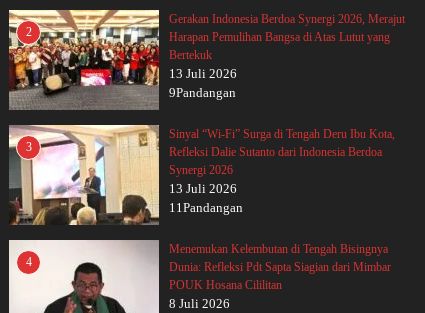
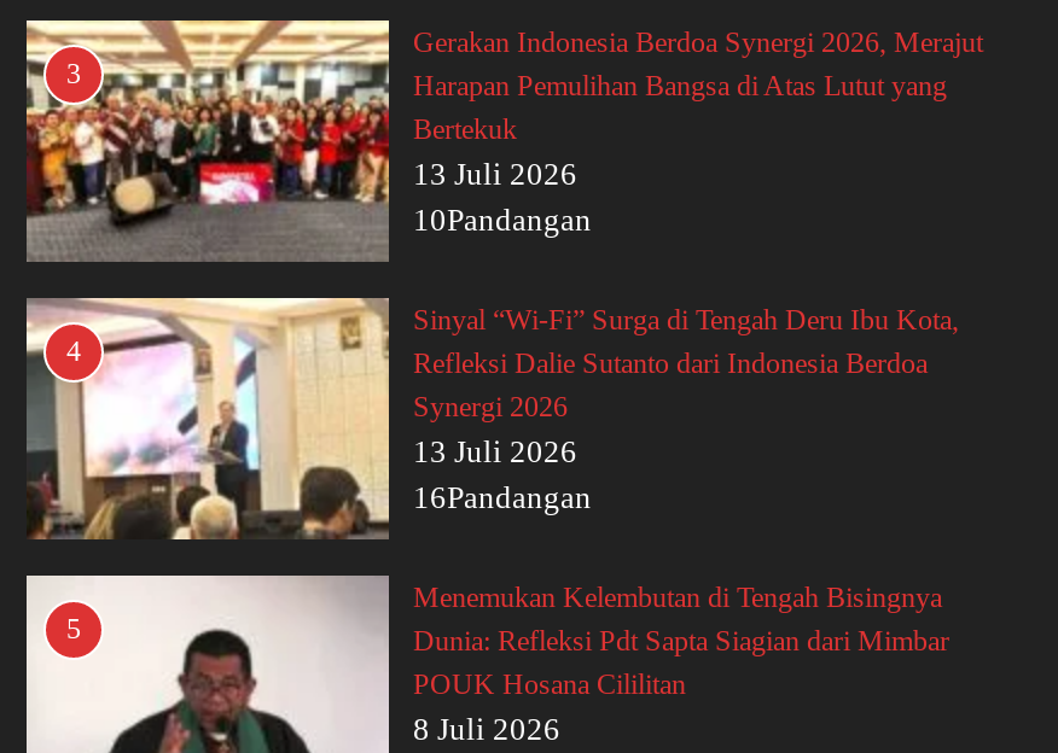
- 2
+ 3

- 9Pandangan
+ 10Pandangan

- 3
+ 4

- 11Pandangan
+ 16Pandangan

- 4
+ 5
